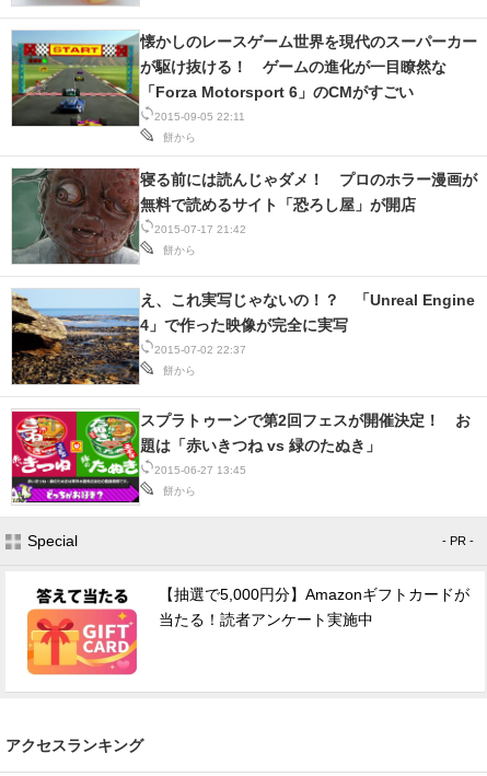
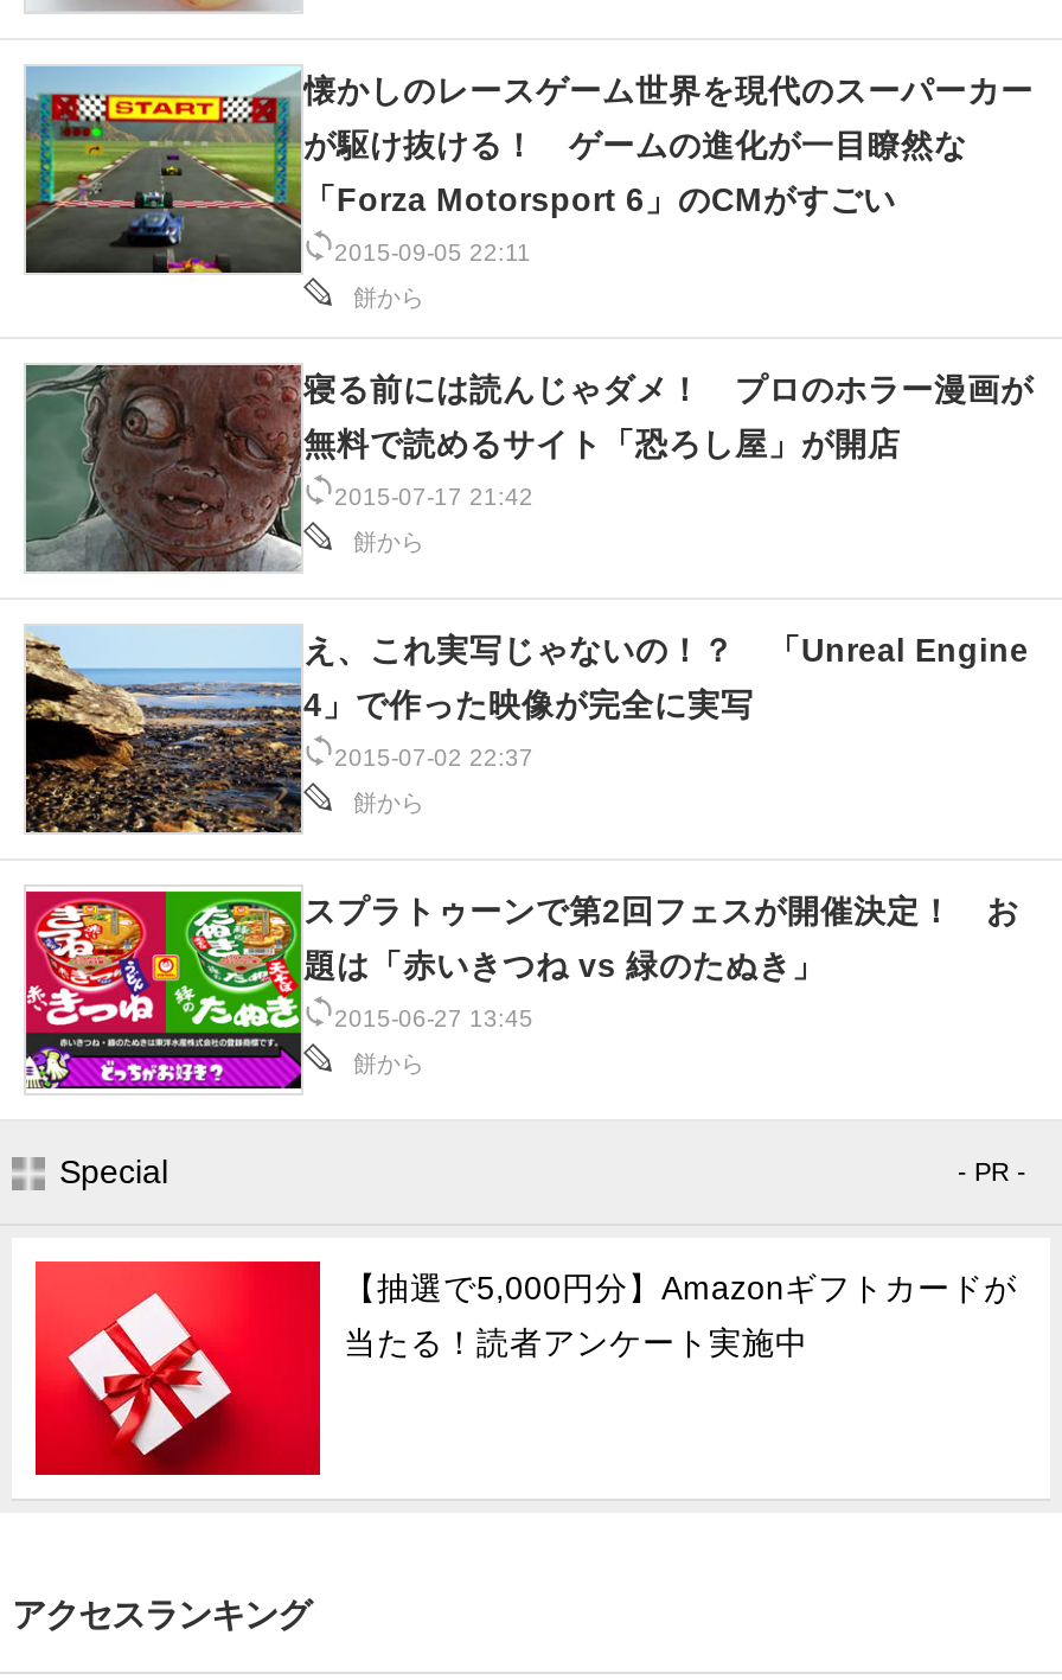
- [image]
+ [image]
